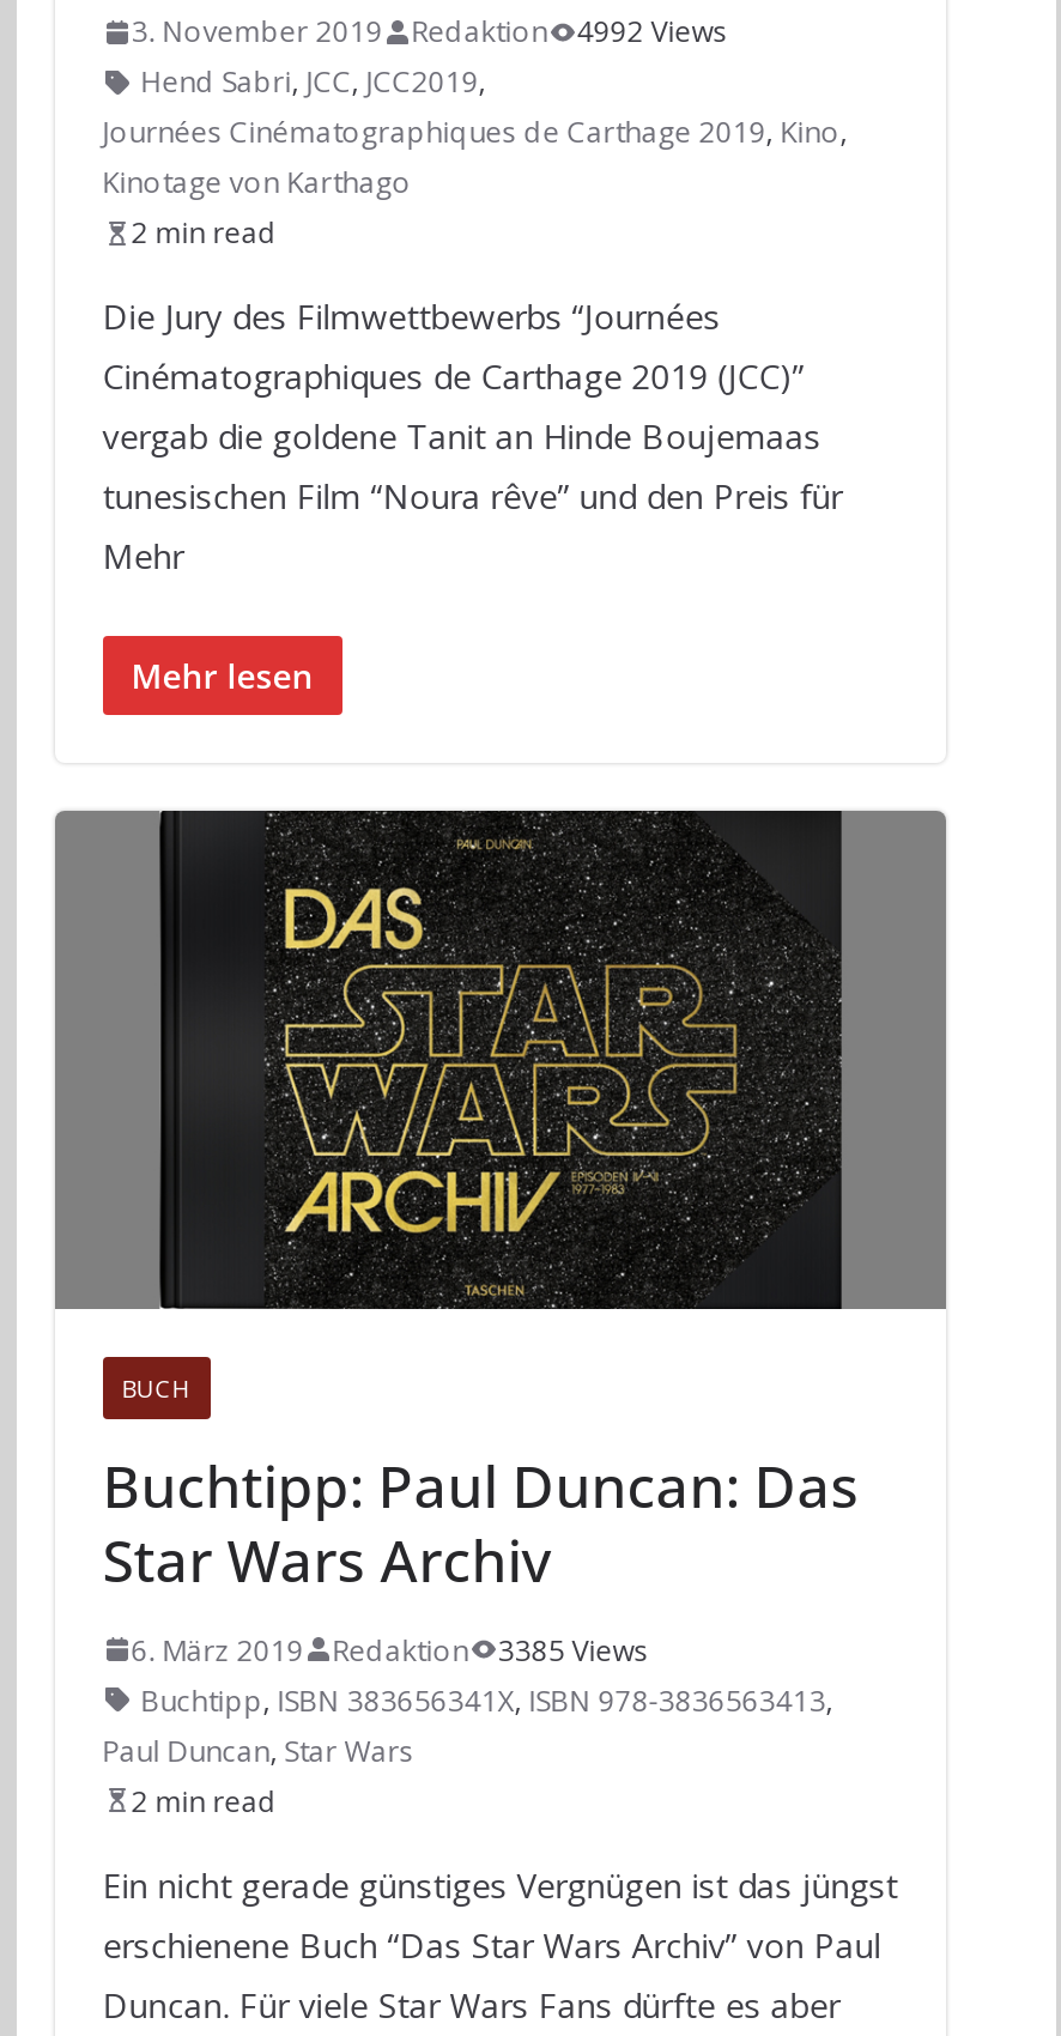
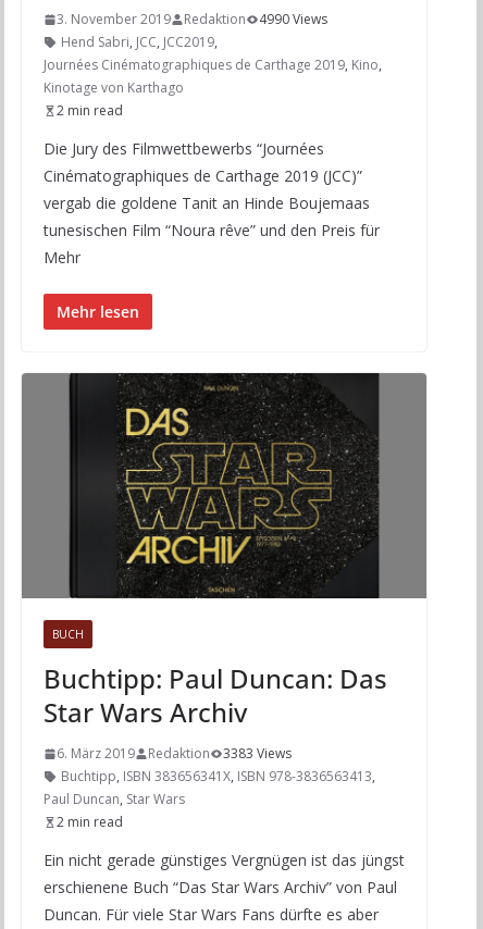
- 3. November 2019 Redaktion 4992 Views
+ 3. November 2019 Redaktion 4990 Views

- 6. März 2019 Redaktion 3385 Views
+ 6. März 2019 Redaktion 3383 Views
